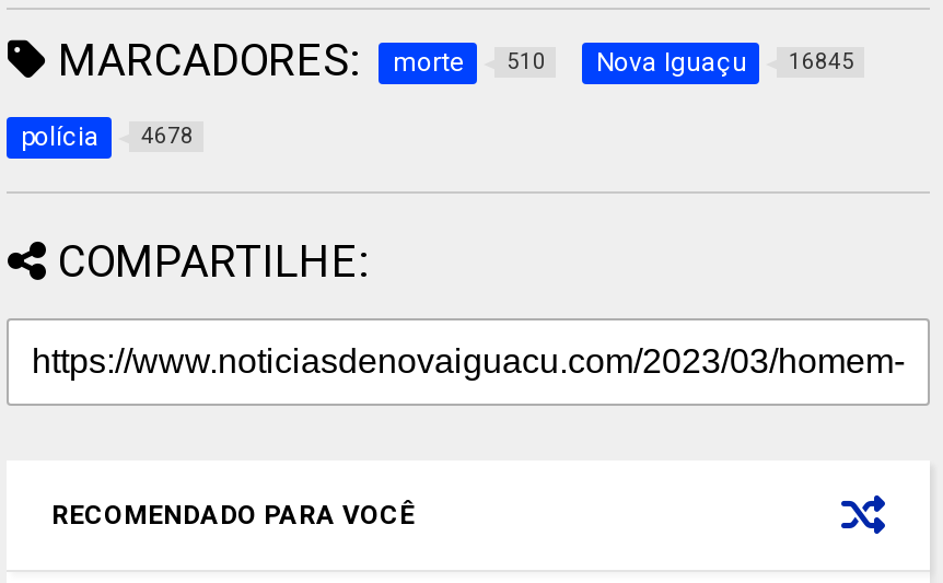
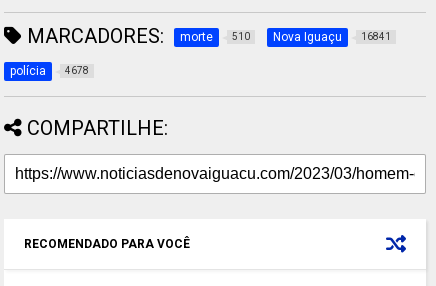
- Nova Iguaçu 16845
+ Nova Iguaçu 16841
